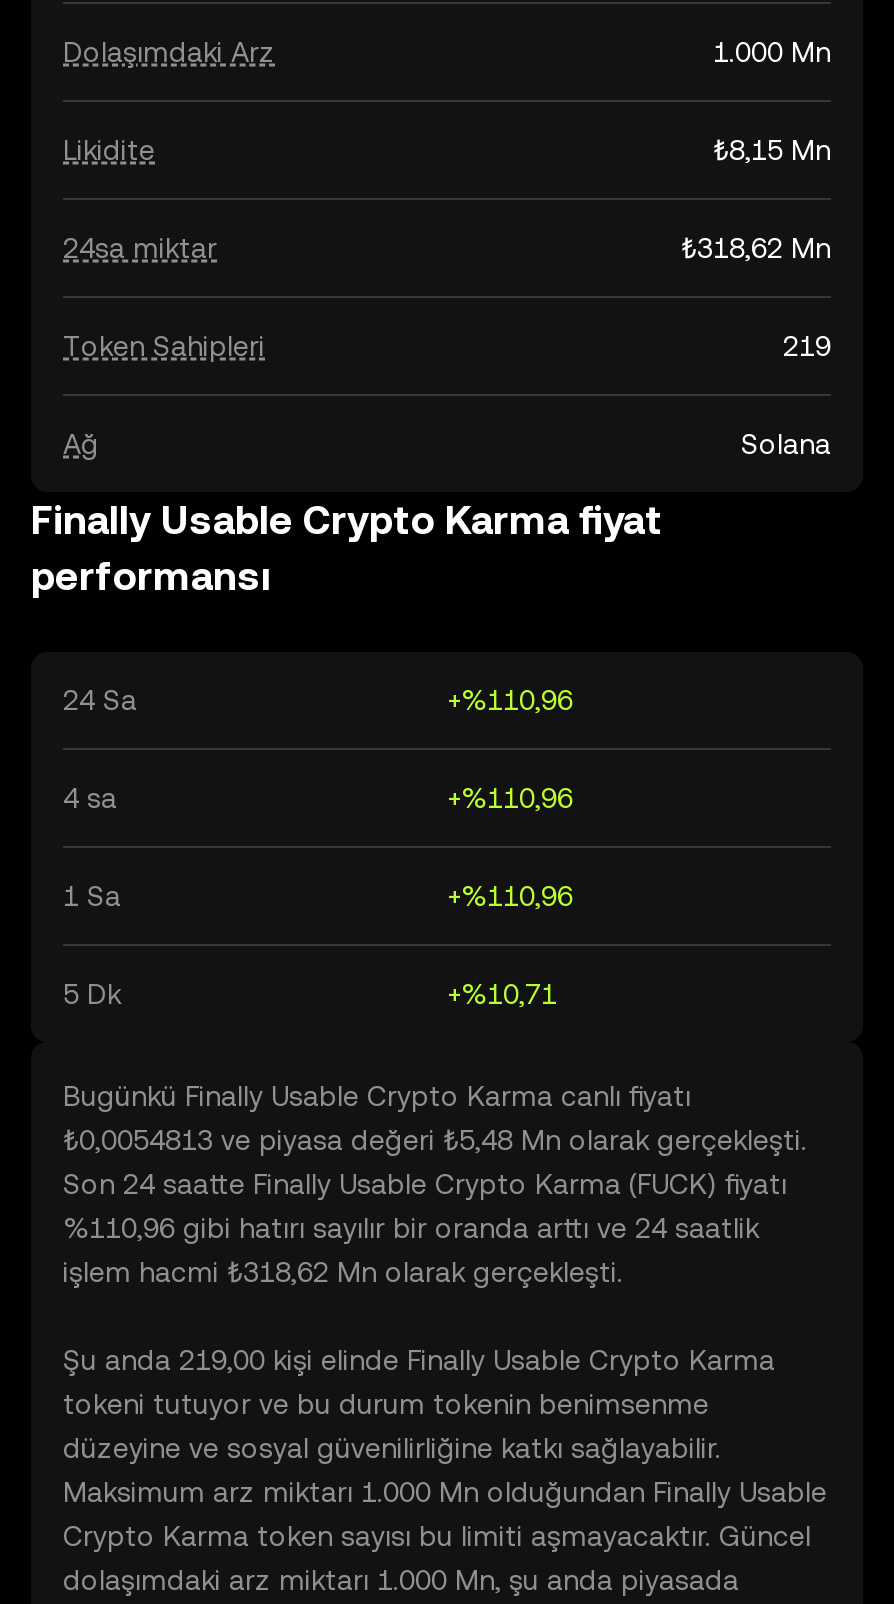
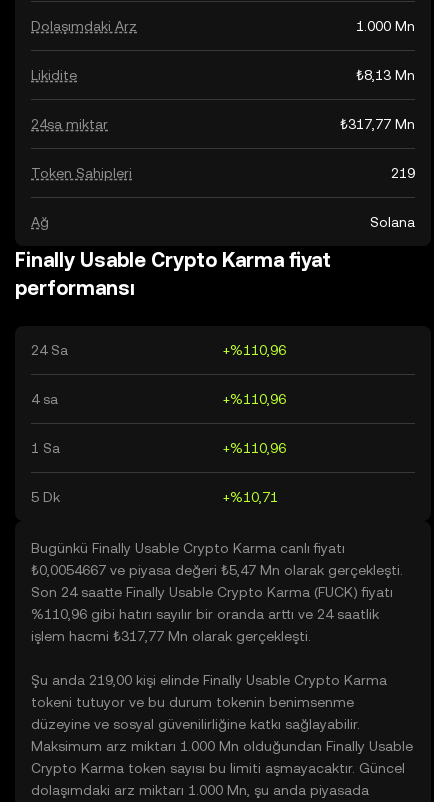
- ₺8,15 Mn
+ ₺8,13 Mn

- ₺318,62 Mn
+ ₺317,77 Mn

- ₺0,0054813 ve piyasa değeri ₺5,48 Mn olarak gerçekleşti.
+ ₺0,0054667 ve piyasa değeri ₺5,47 Mn olarak gerçekleşti.

- işlem hacmi ₺318,62 Mn olarak gerçekleşti.
+ işlem hacmi ₺317,77 Mn olarak gerçekleşti.
